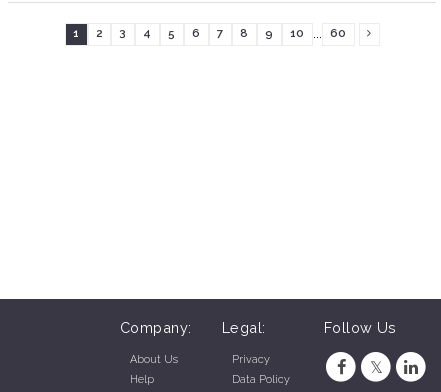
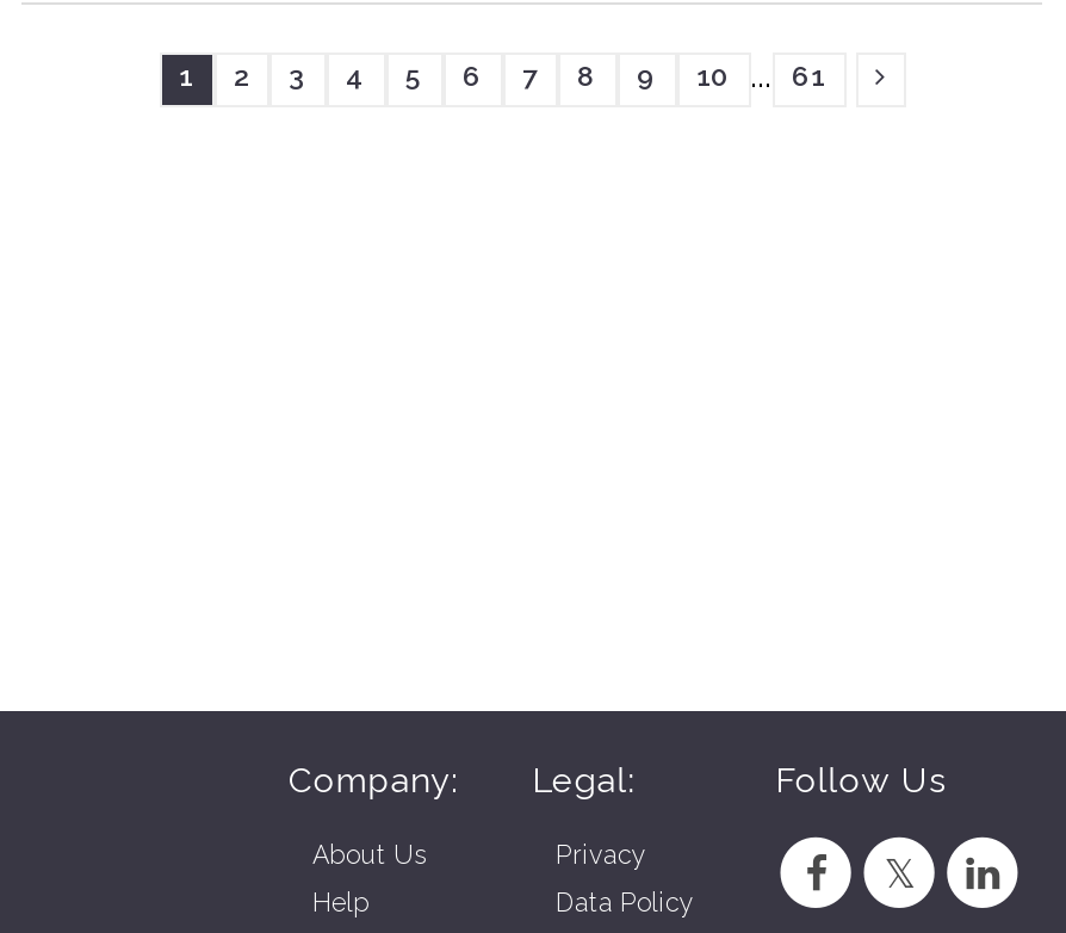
- 60
+ 61
